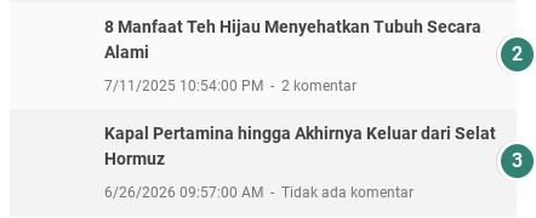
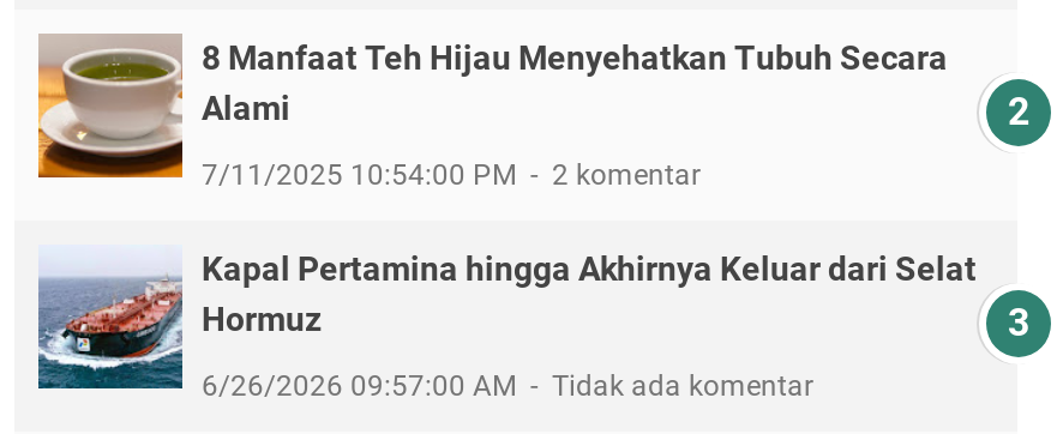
+ [image]

+ [image]
